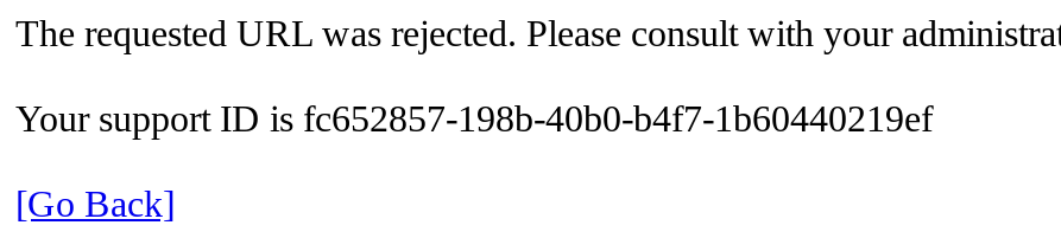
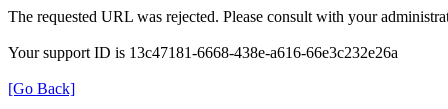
- Your support ID is fc652857-198b-40b0-b4f7-1b60440219ef
+ Your support ID is 13c47181-6668-438e-a616-66e3c232e26a
